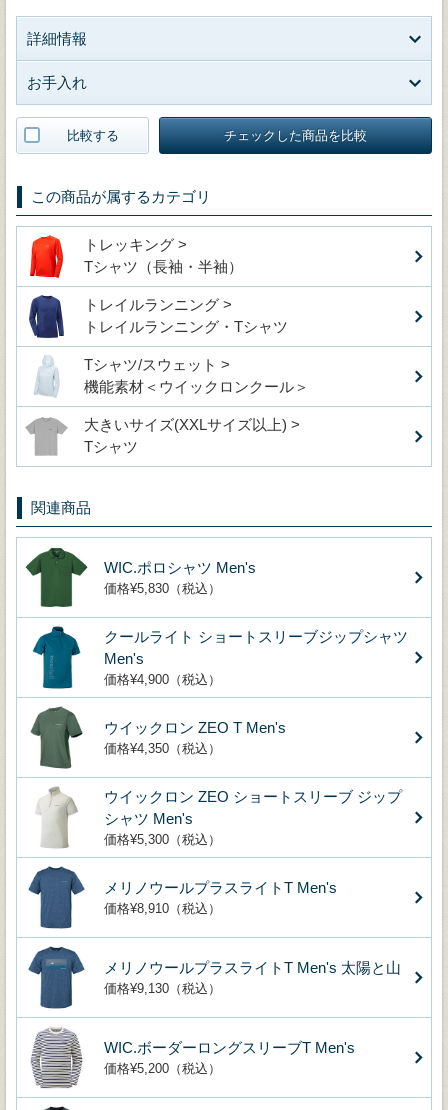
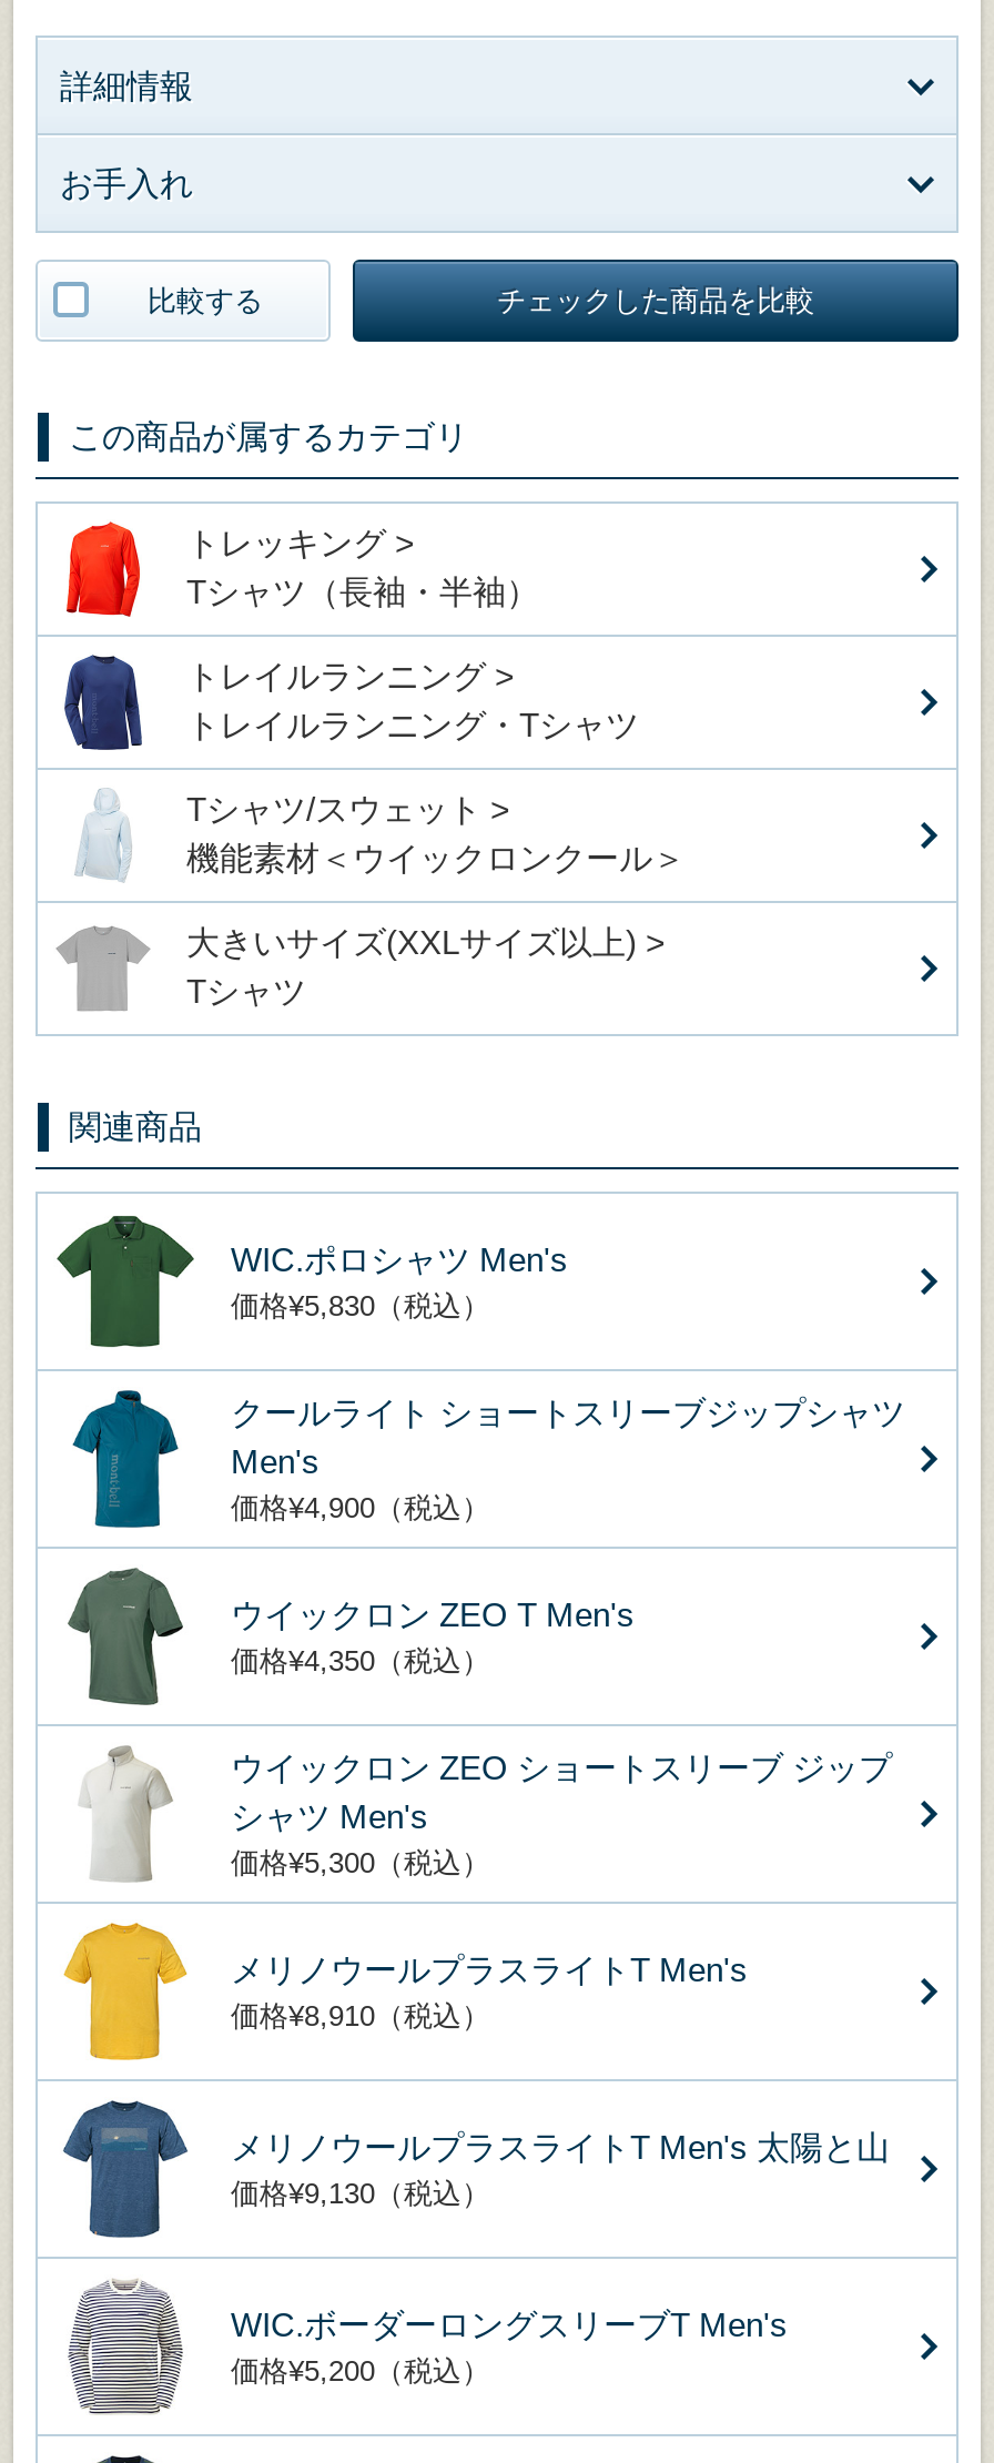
- [image]
+ [image]
